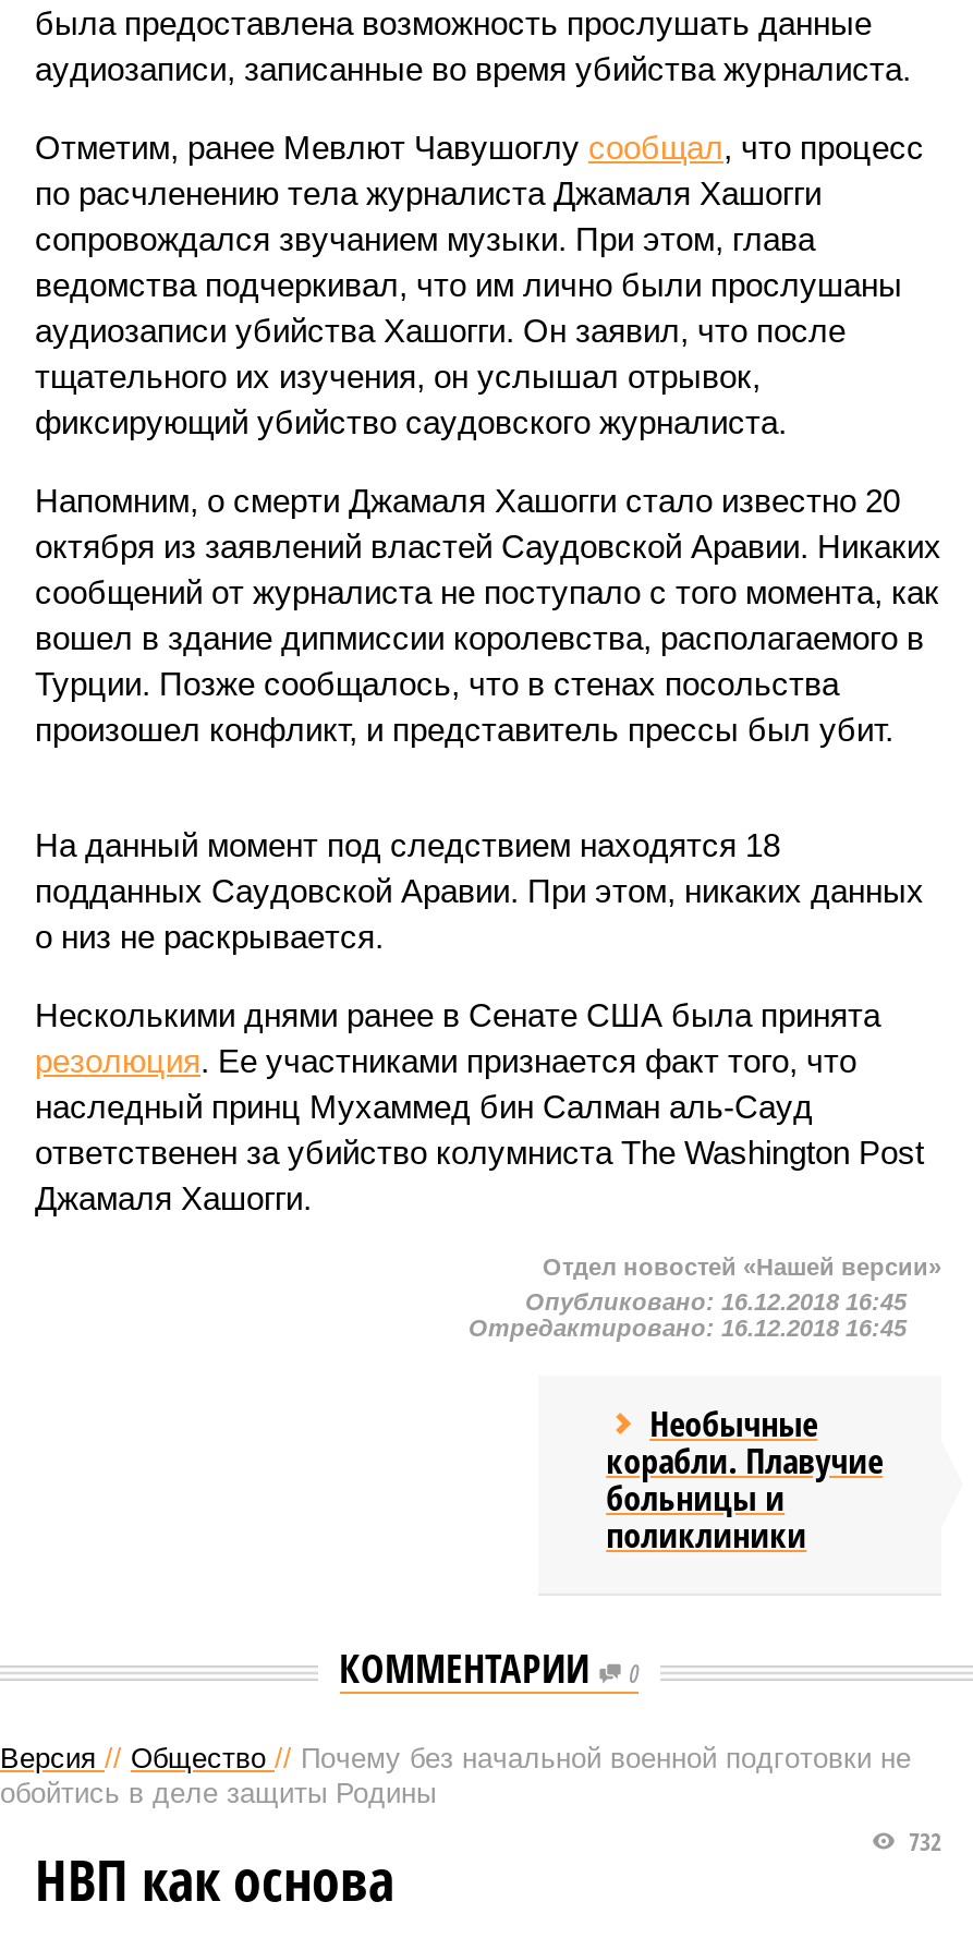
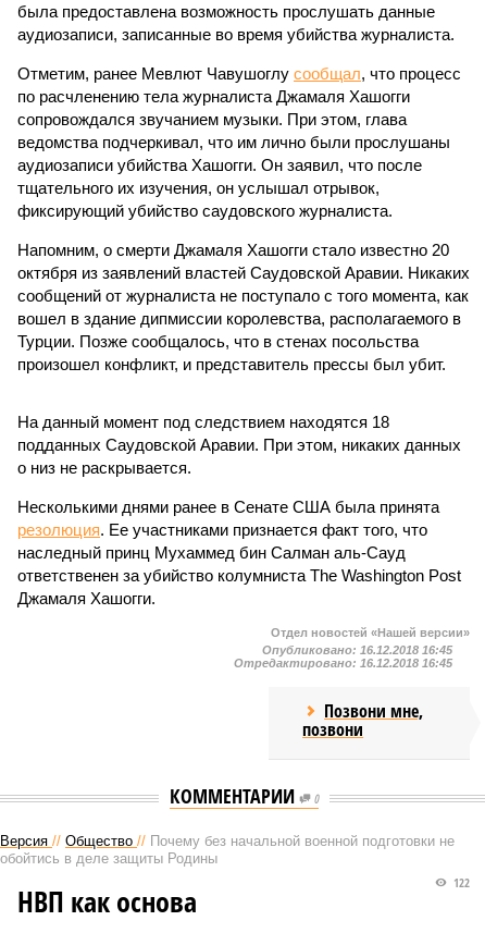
- Необычные
- корабли. Плавучие
- больницы и
- поликлиники
+ Позвони мне,
+ позвони

- 732
+ 122
